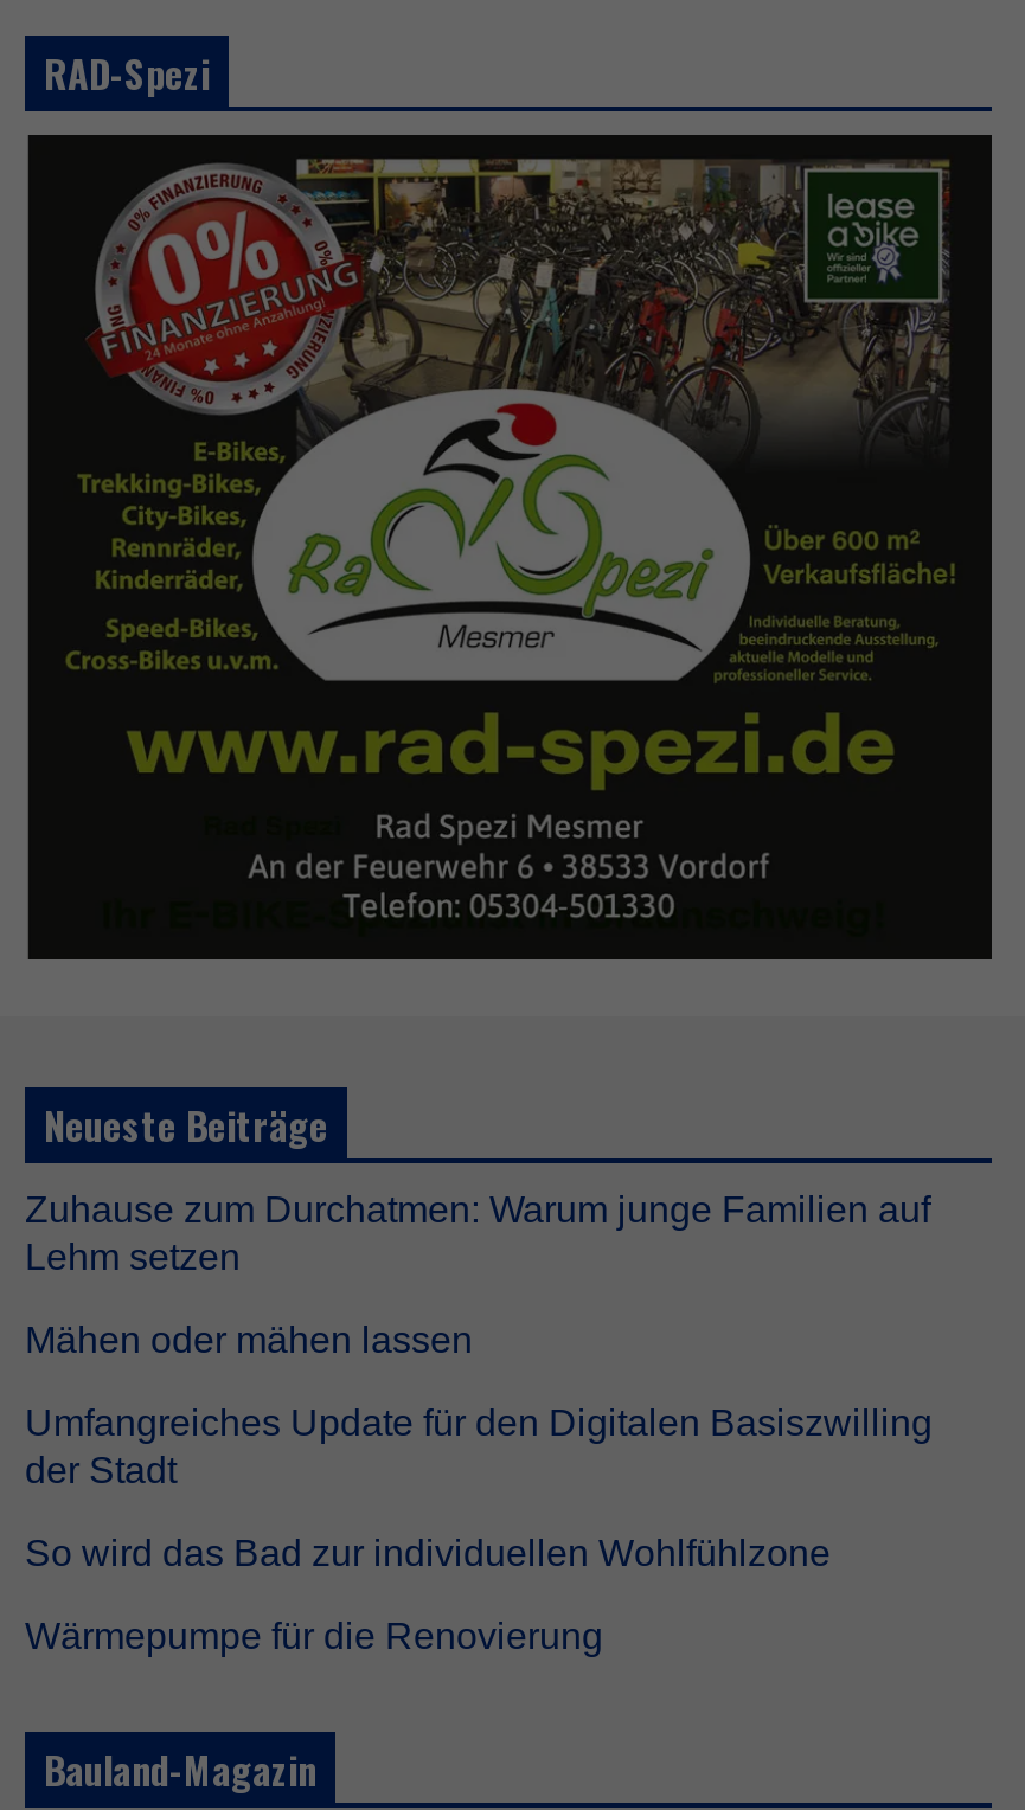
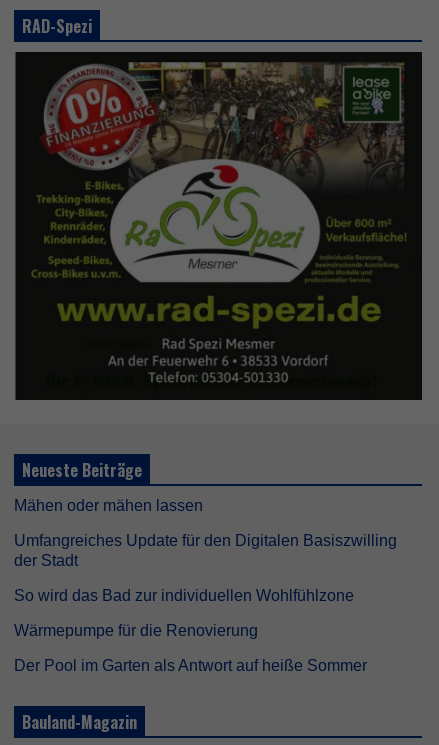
- Zuhause zum Durchatmen: Warum junge Familien auf
- Lehm setzen

moved up: Mähen oder mähen lassen | Umfangreiches Update für den Digitalen Basiszwilling | der Stadt | So wird das Bad zur individuellen Wohlfühlzone | Wärmepumpe für die Renovierung

+ Der Pool im Garten als Antwort auf heiße Sommer
